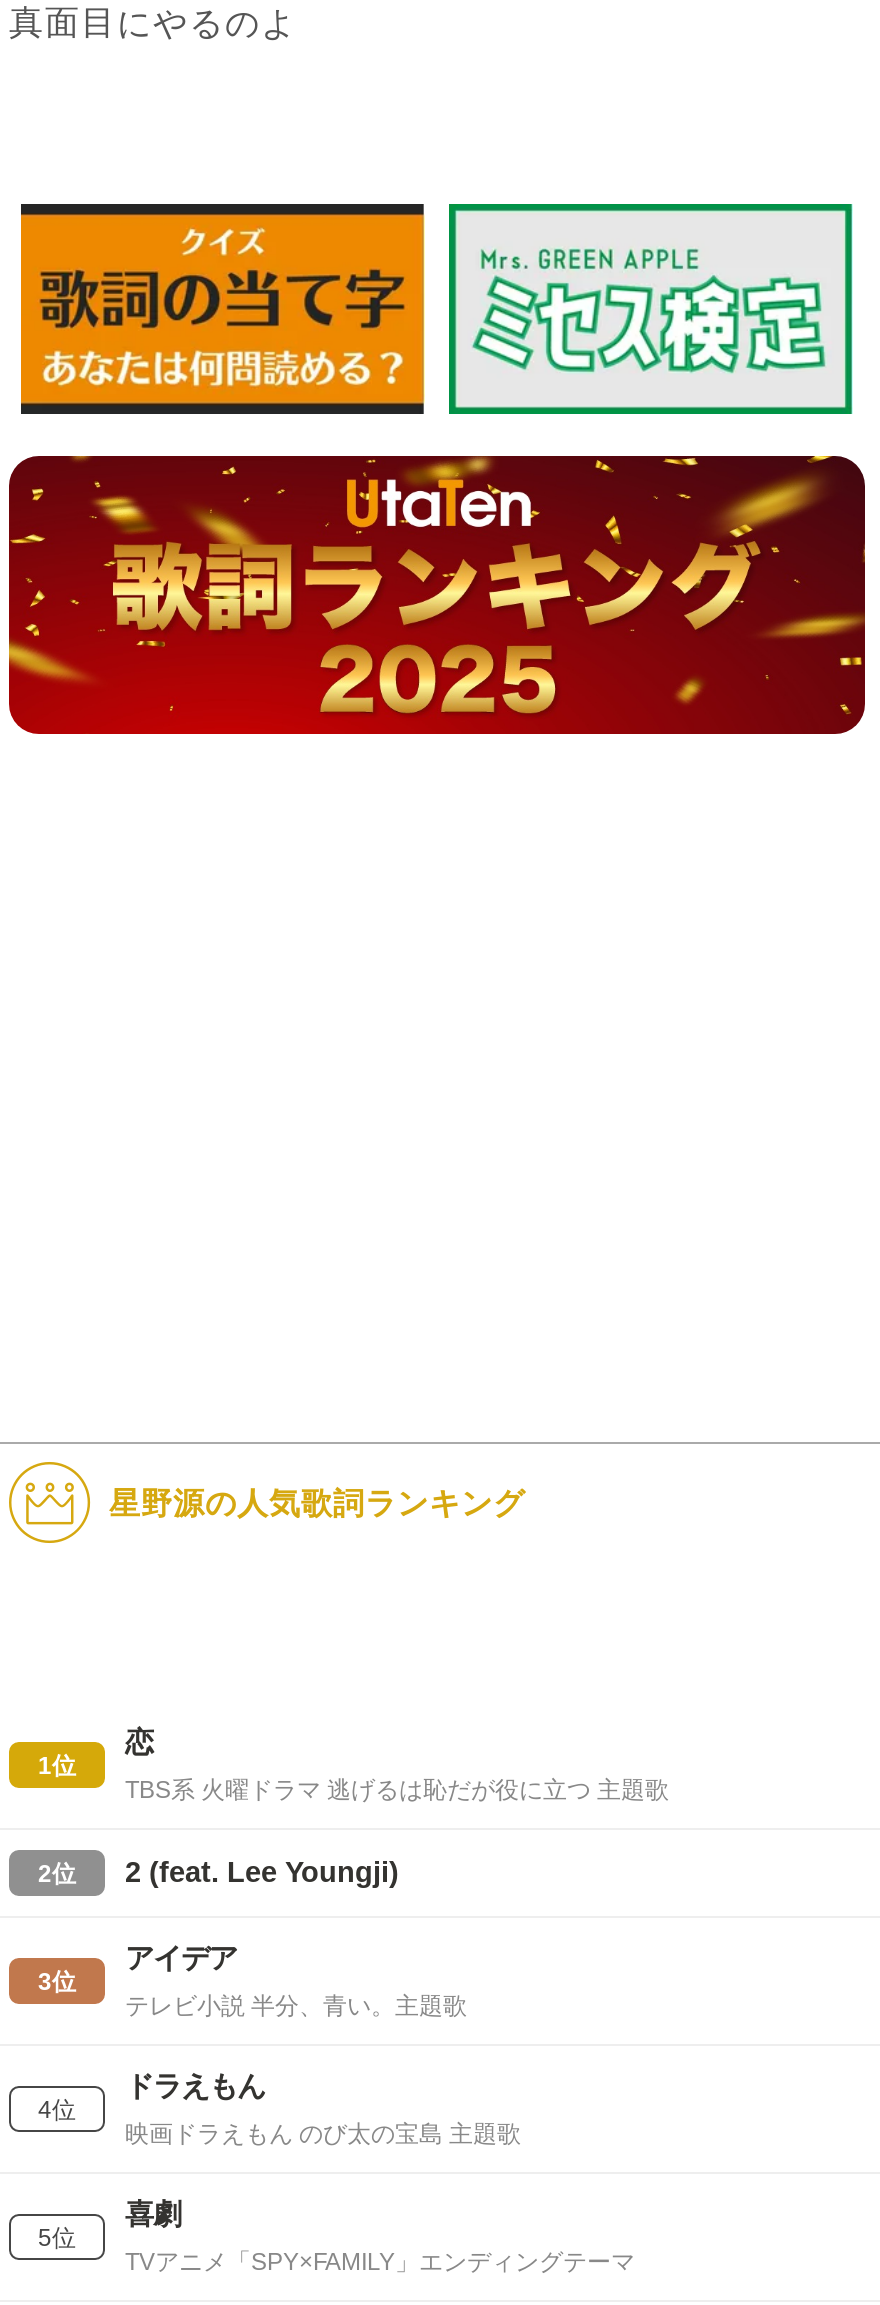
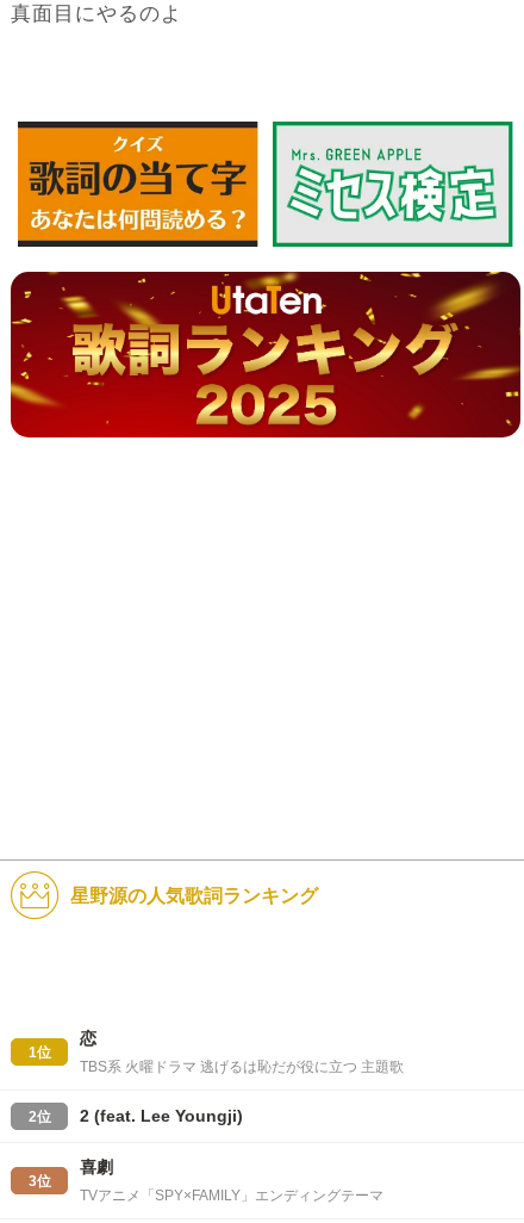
- アイデア
- テレビ小説 半分、青い。主題歌

- ドラえもん
- 映画ドラえもん のび太の宝島 主題歌

- 4位

- 5位
